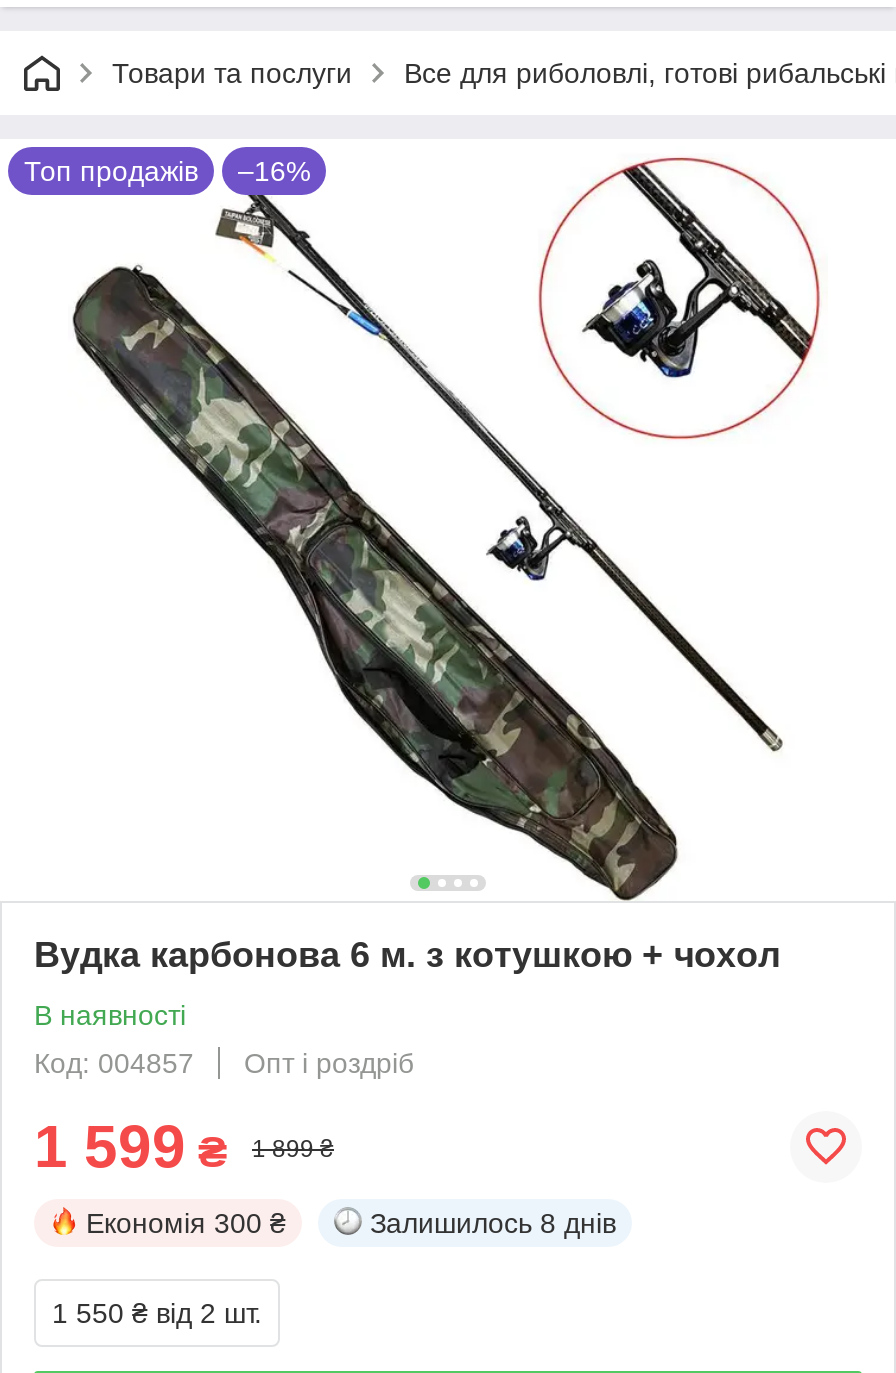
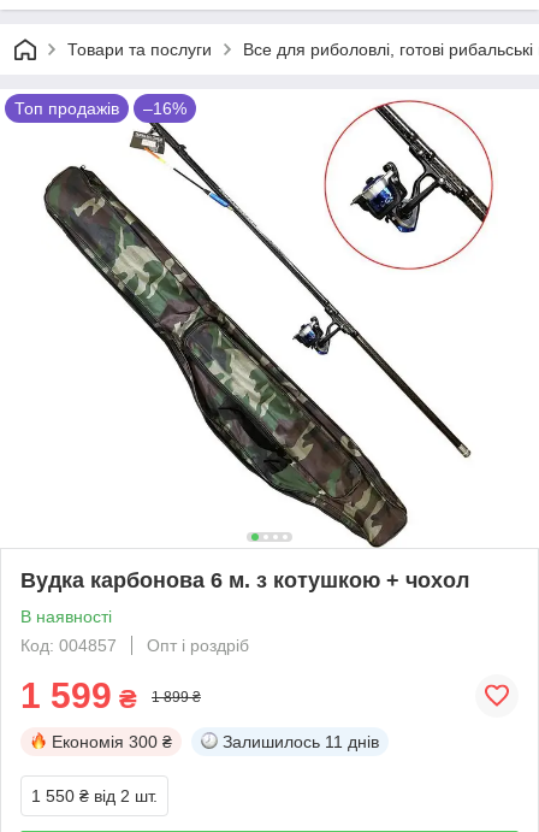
- Залишилось 8 днів
+ Залишилось 11 днів
